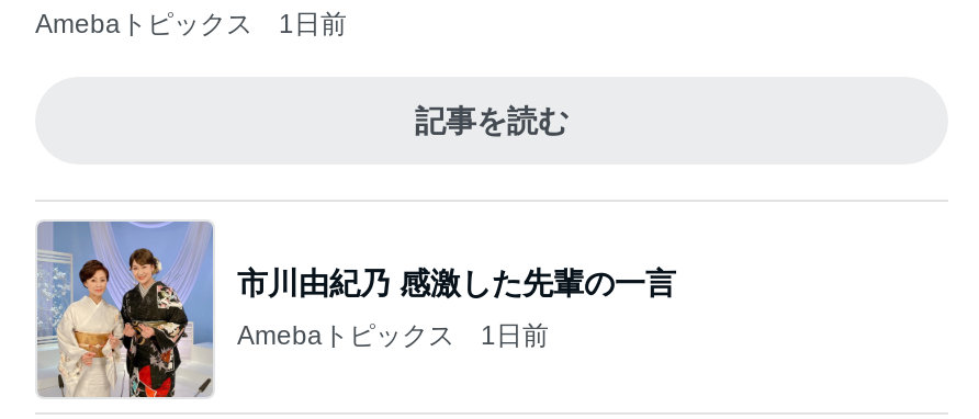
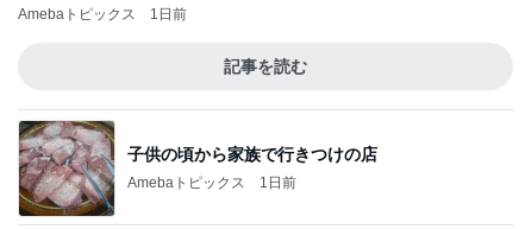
- [image]
- 市川由紀乃 感激した先輩の一言
+ [image]
+ 子供の頃から家族で行きつけの店
